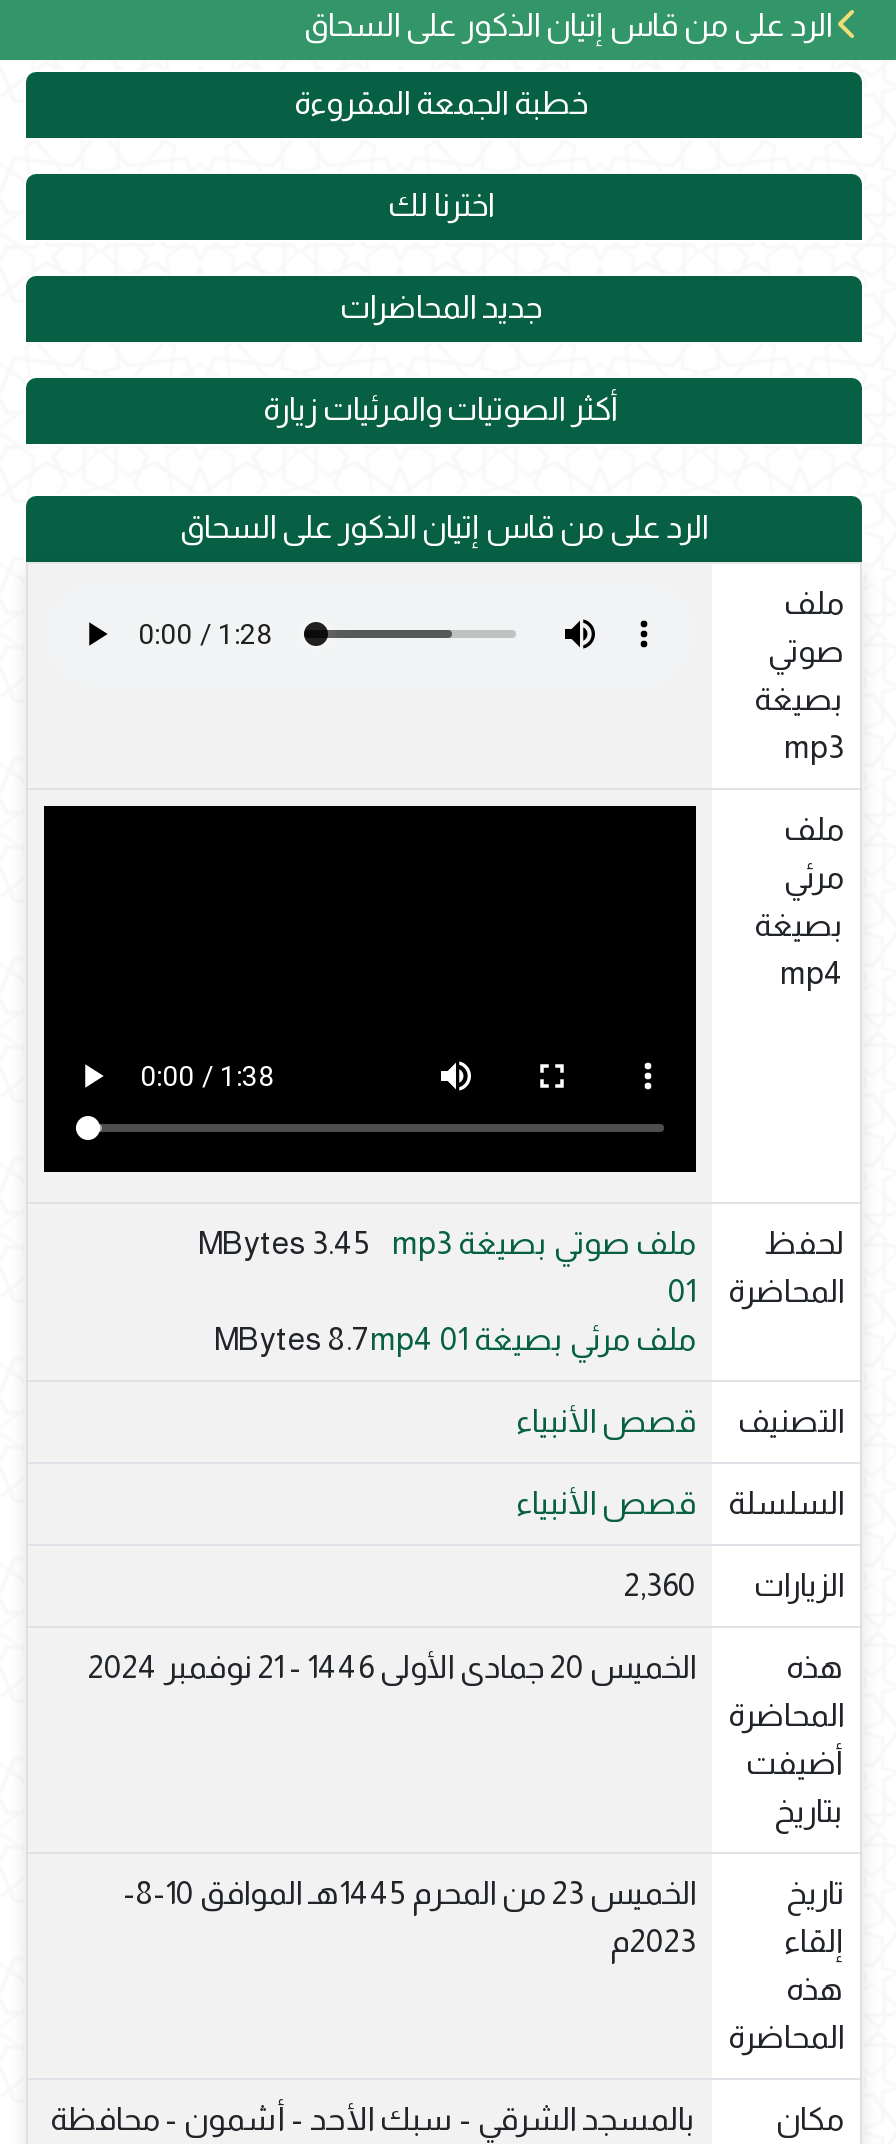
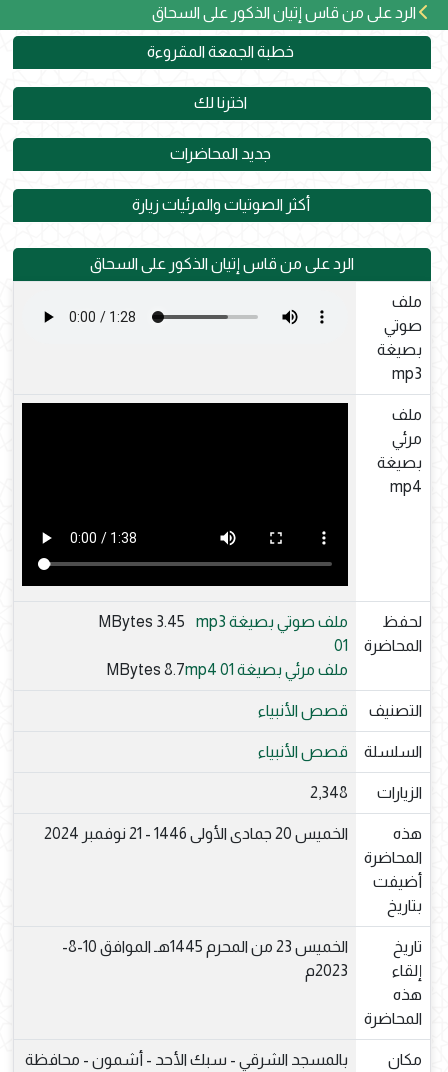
- الزيارات 2,360
+ الزيارات 2,348
